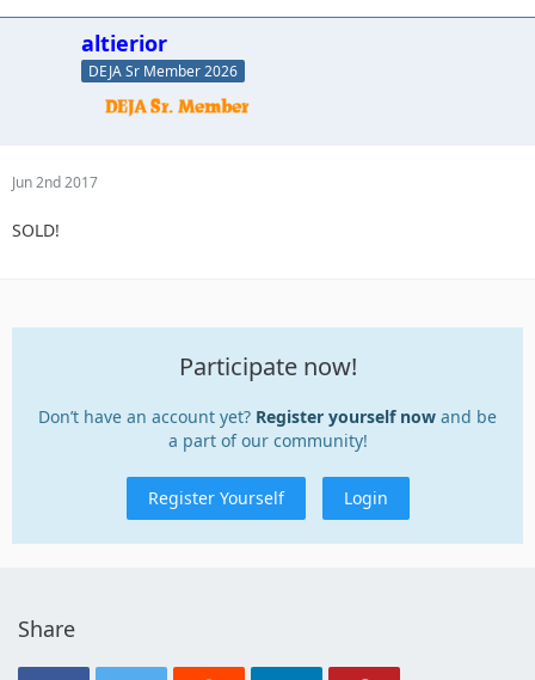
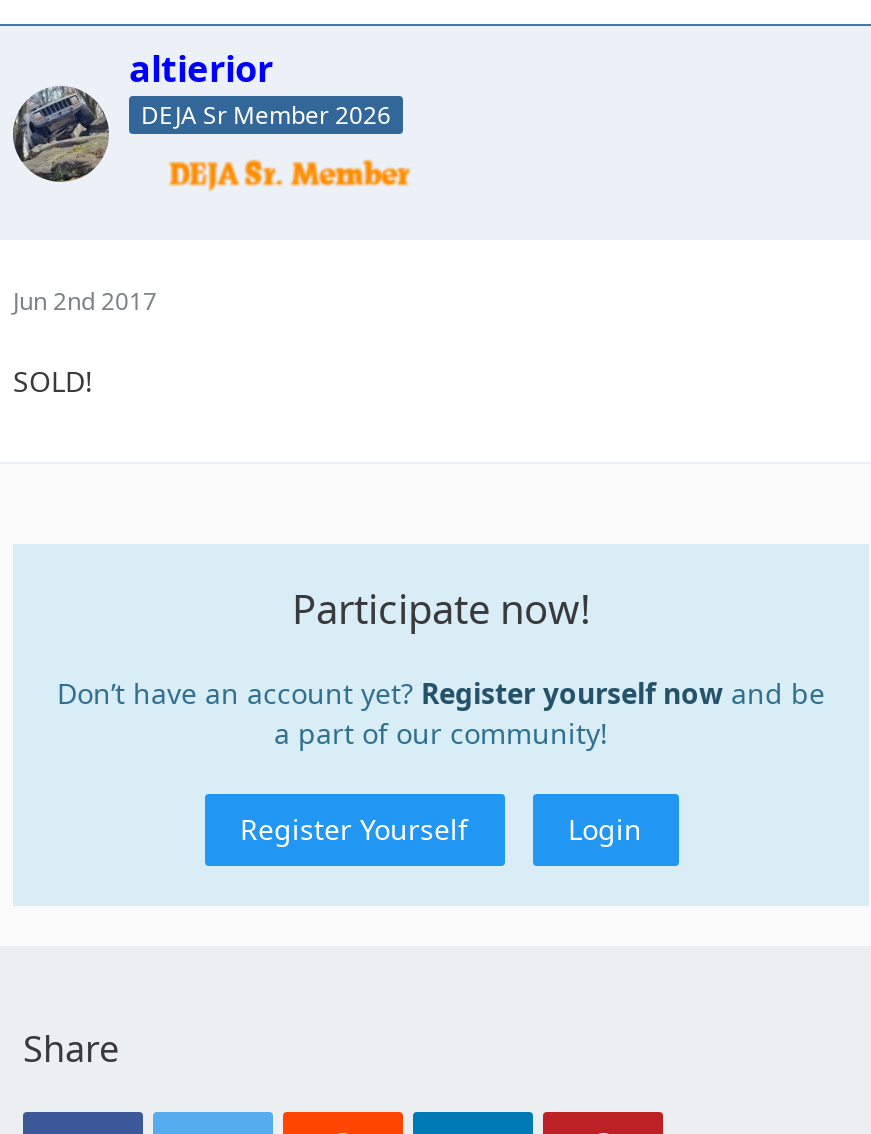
+ [image]
